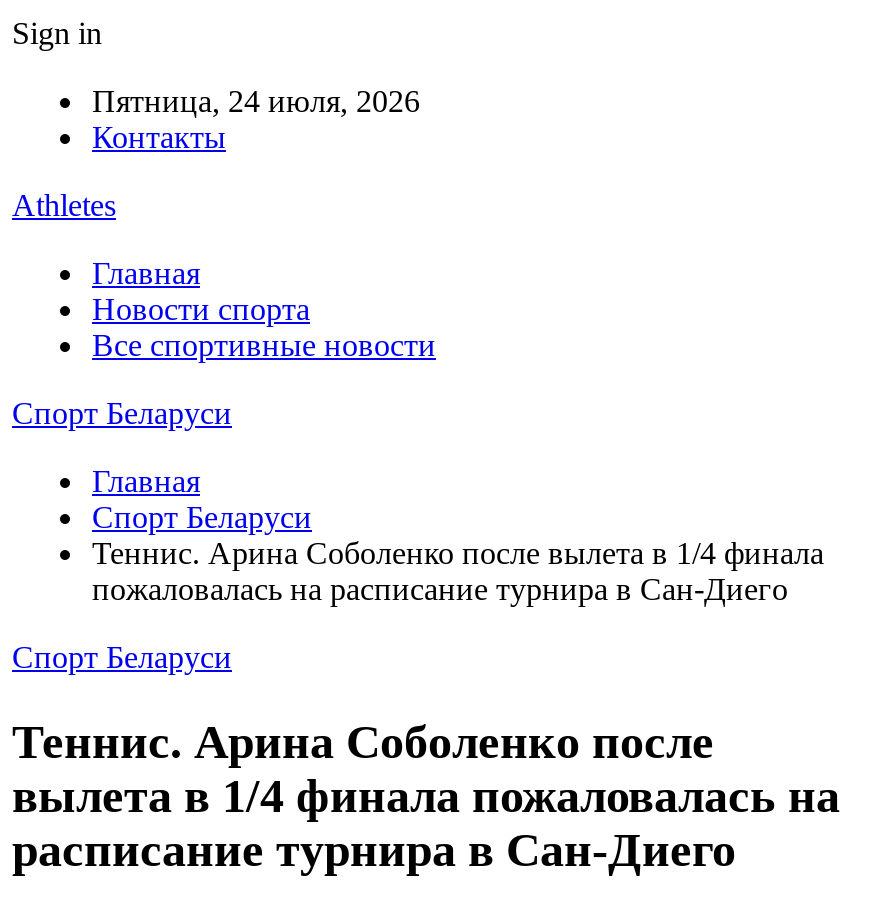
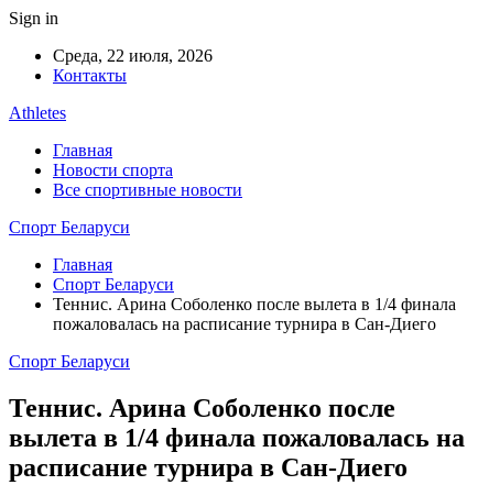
- Пятница, 24 июля, 2026
+ Среда, 22 июля, 2026
